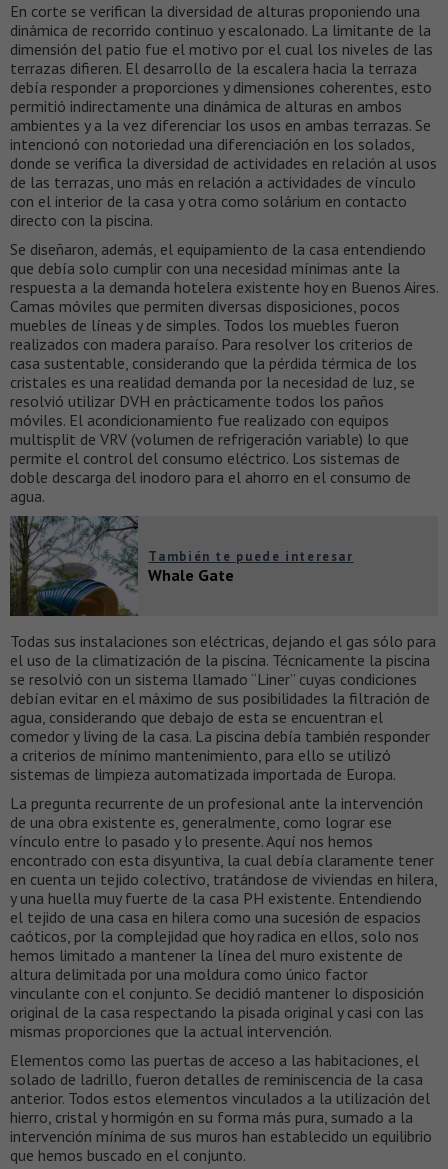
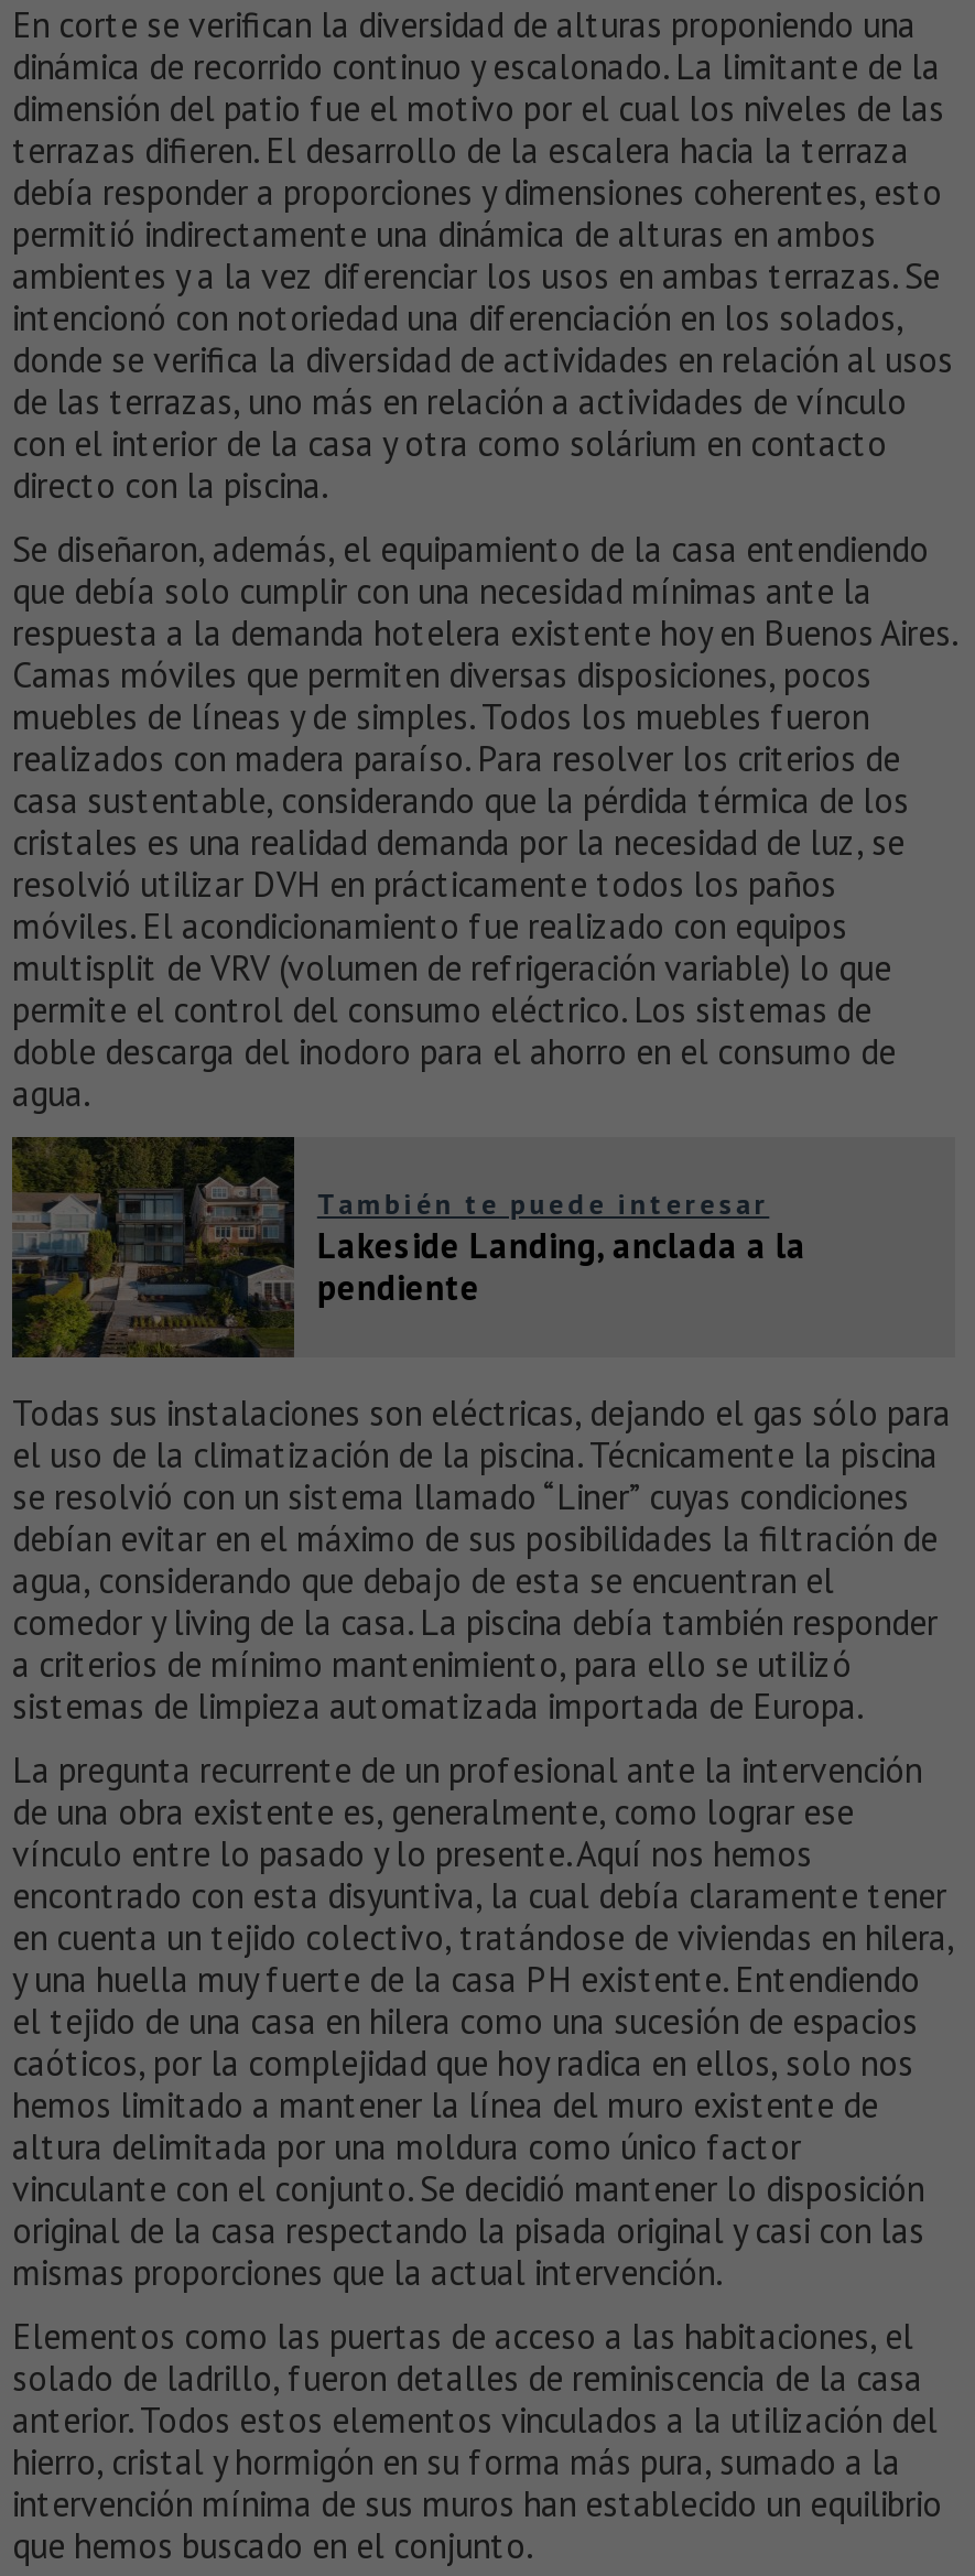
- [image]
- Whale Gate
+ [image]
+ Lakeside Landing, anclada a la
+ pendiente
